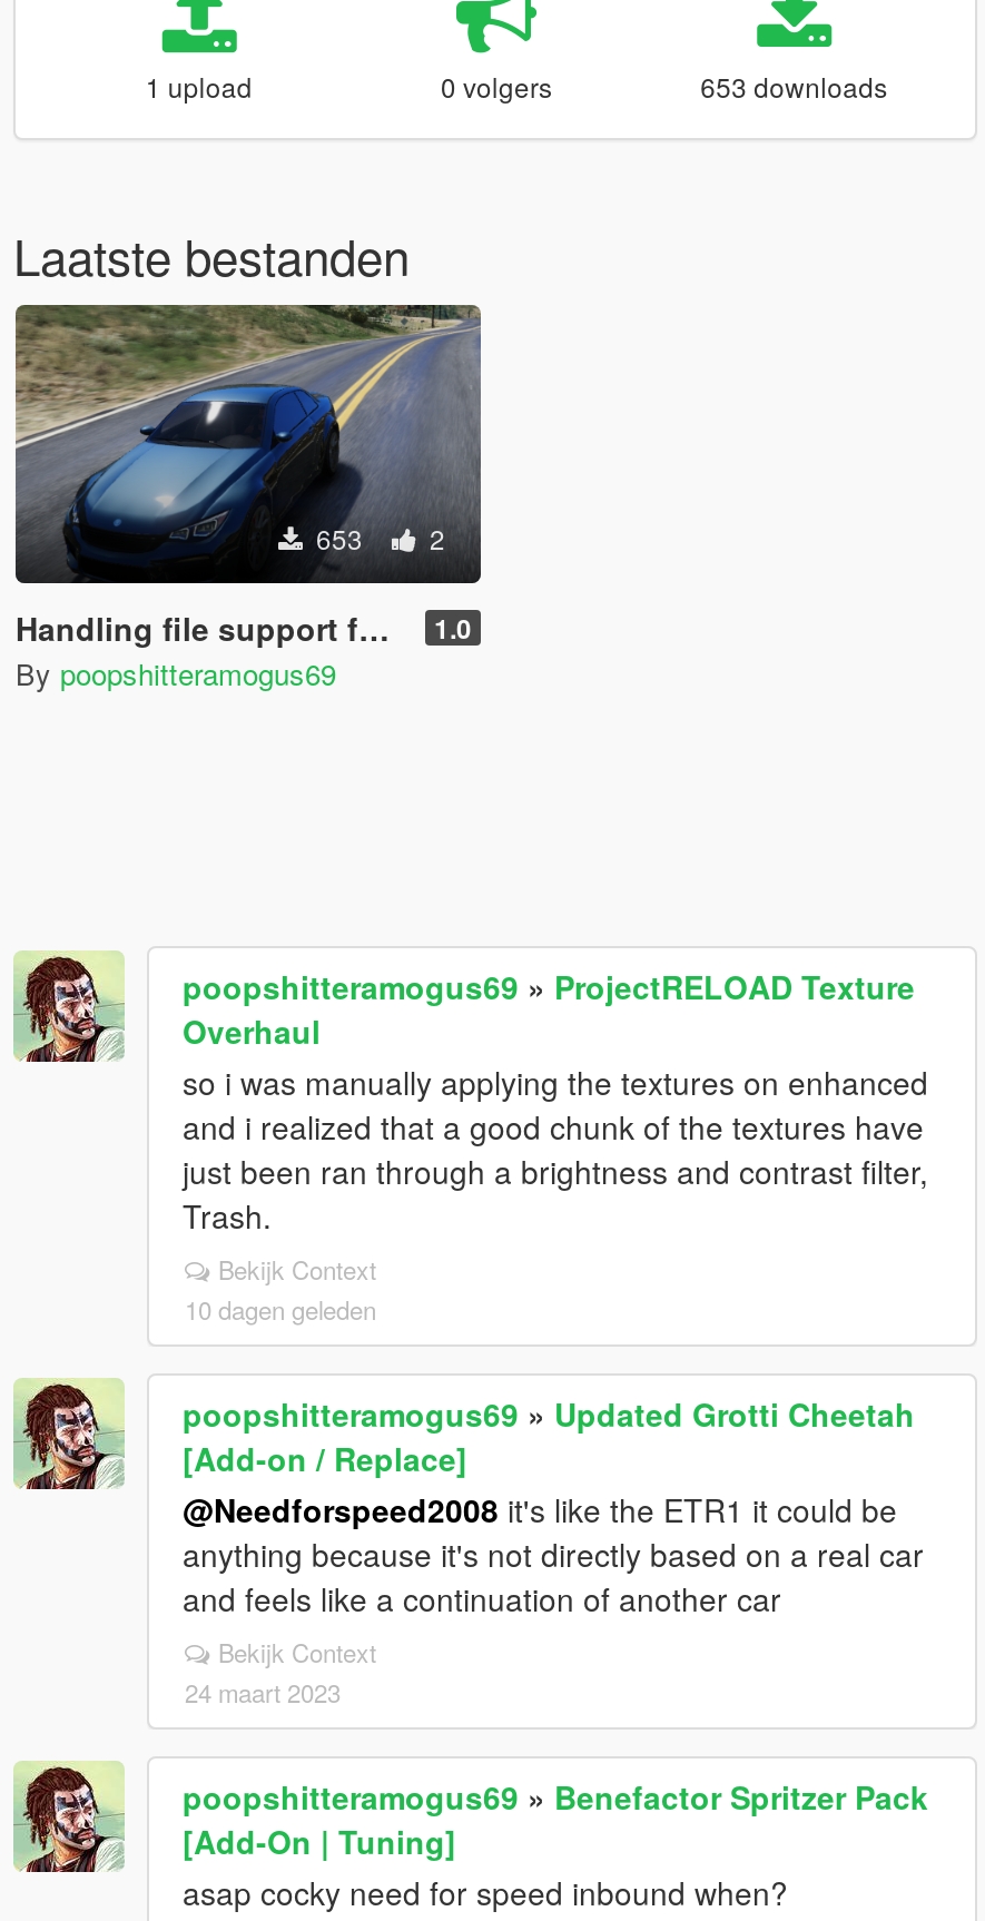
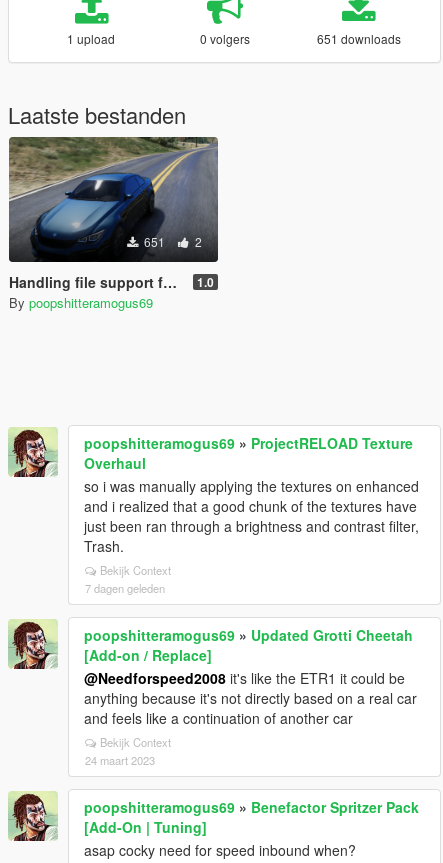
- 653 downloads
+ 651 downloads

- 653 2
+ 651 2

- 10 dagen geleden
+ 7 dagen geleden
